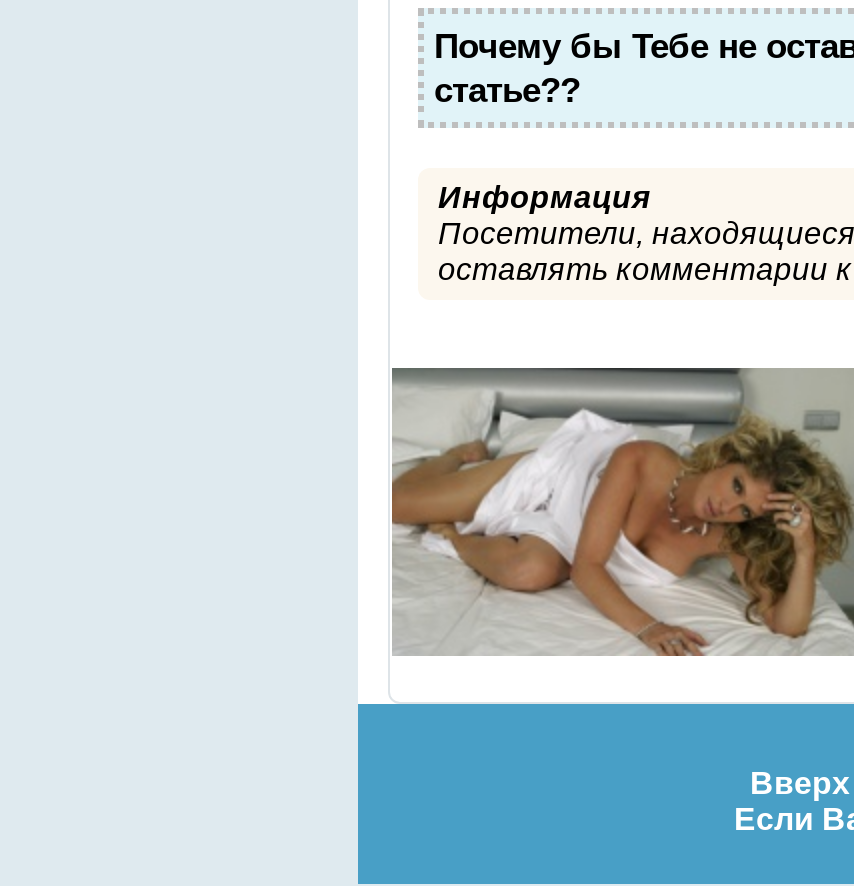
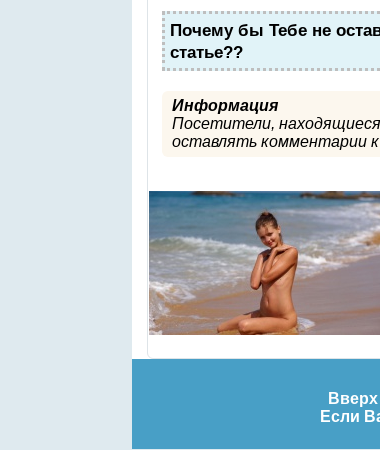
- [image]
+ [image]
